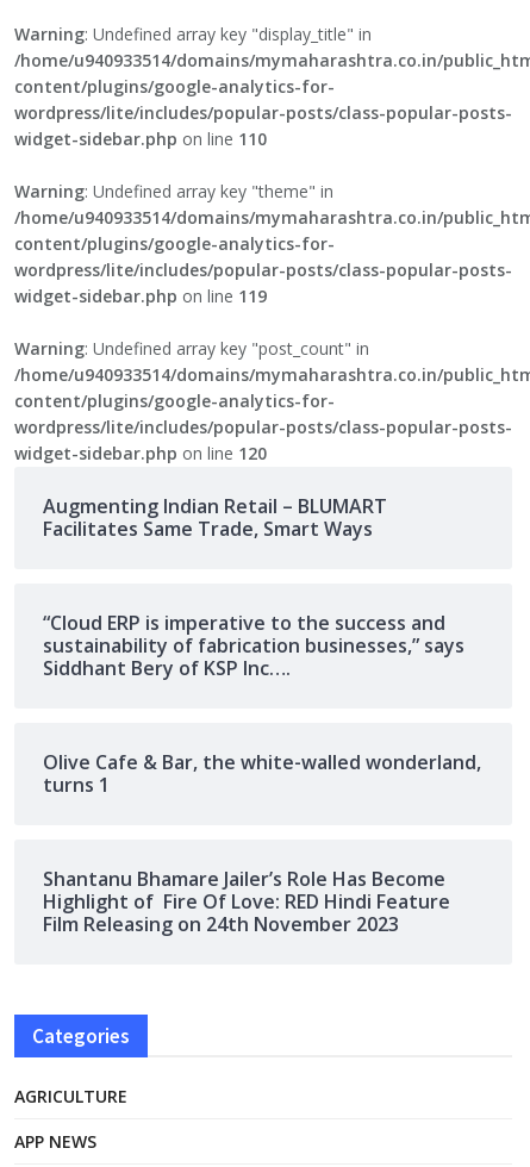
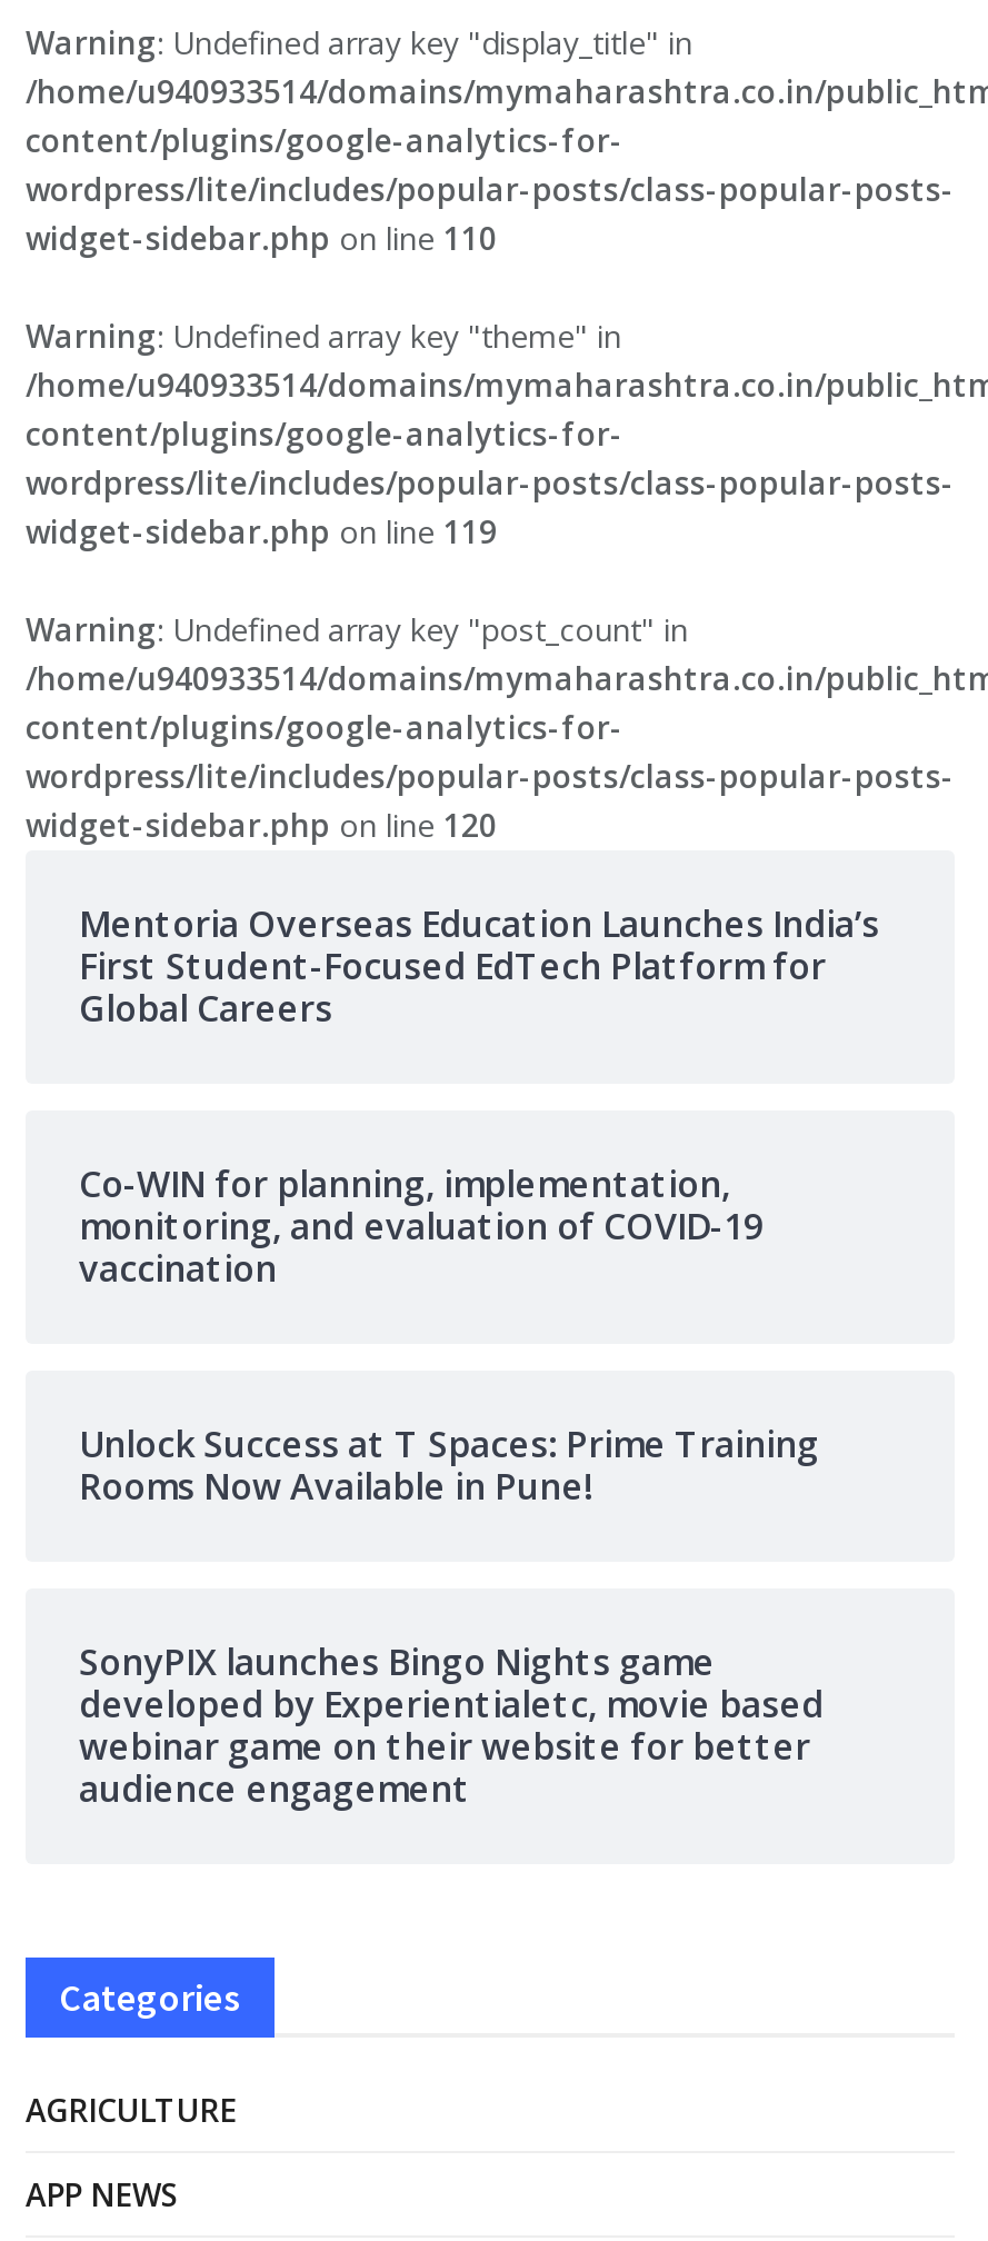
- Augmenting Indian Retail – BLUMART
- Facilitates Same Trade, Smart Ways
+ Mentoria Overseas Education Launches India’s
+ First Student-Focused EdTech Platform for
+ Global Careers

- “Cloud ERP is imperative to the success and
- sustainability of fabrication businesses,” says
- Siddhant Bery of KSP Inc….
+ Co-WIN for planning, implementation,
+ monitoring, and evaluation of COVID-19
+ vaccination

- Olive Cafe & Bar, the white-walled wonderland,
- turns 1
+ Unlock Success at T Spaces: Prime Training
+ Rooms Now Available in Pune!

- Shantanu Bhamare Jailer’s Role Has Become
- Highlight of Fire Of Love: RED Hindi Feature
- Film Releasing on 24th November 2023
+ SonyPIX launches Bingo Nights game
+ developed by Experientialetc, movie based
+ webinar game on their website for better
+ audience engagement
